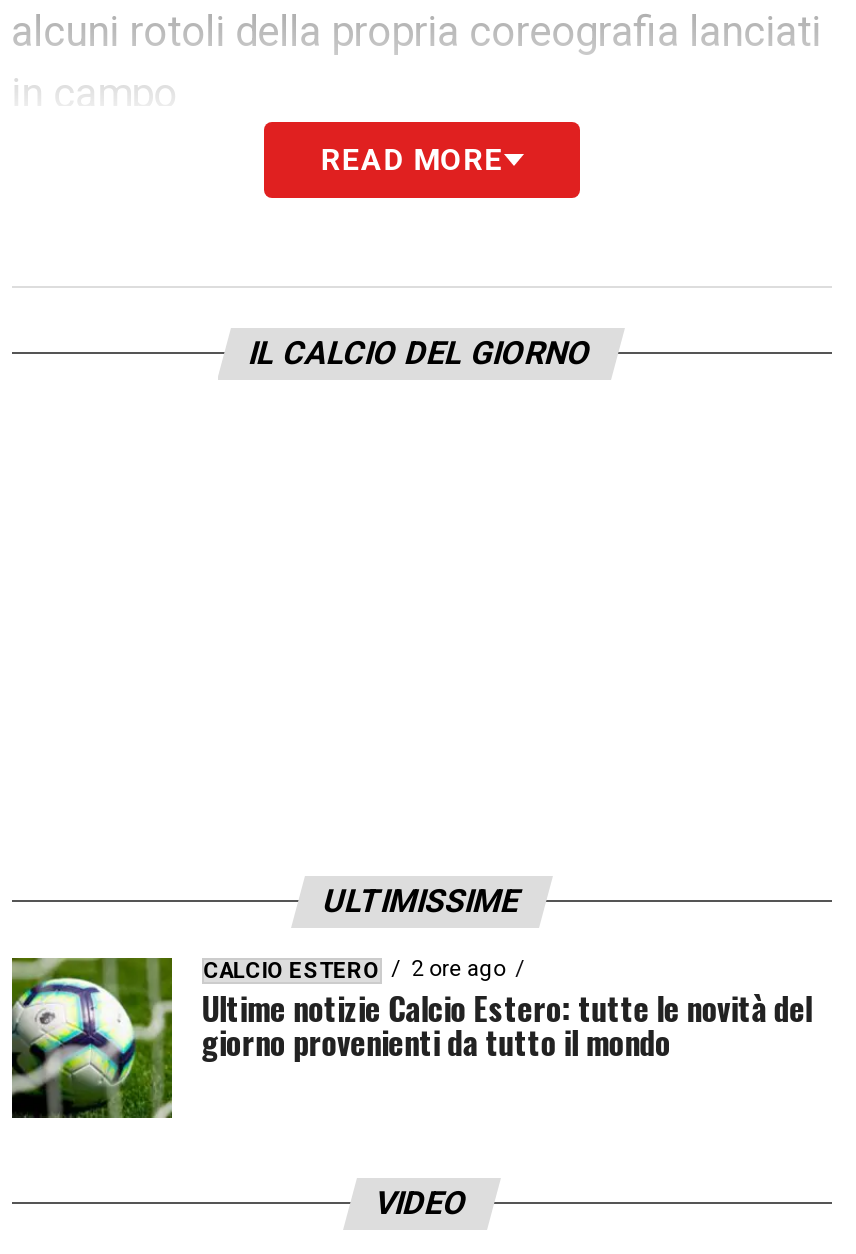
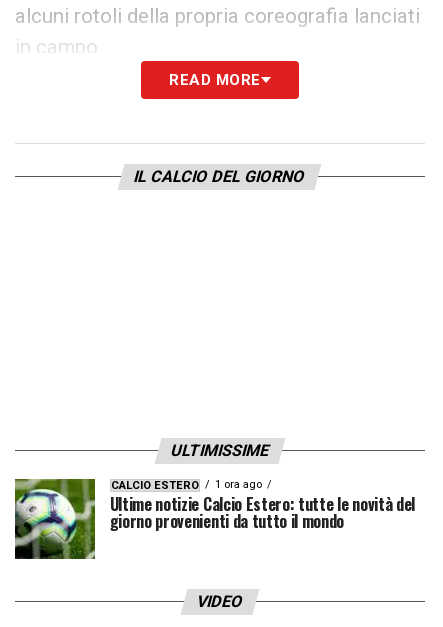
- CALCIO ESTERO 2 ore ago
+ CALCIO ESTERO 1 ora ago
